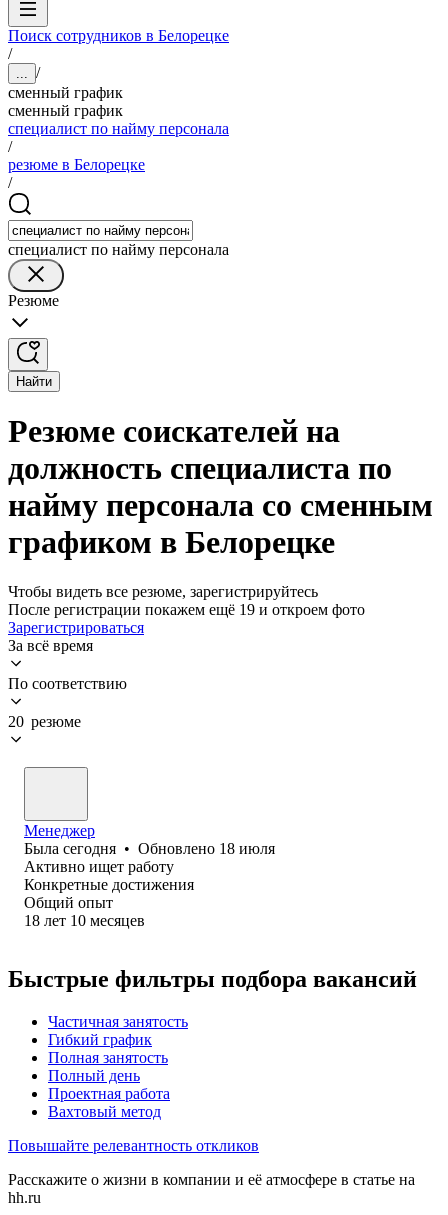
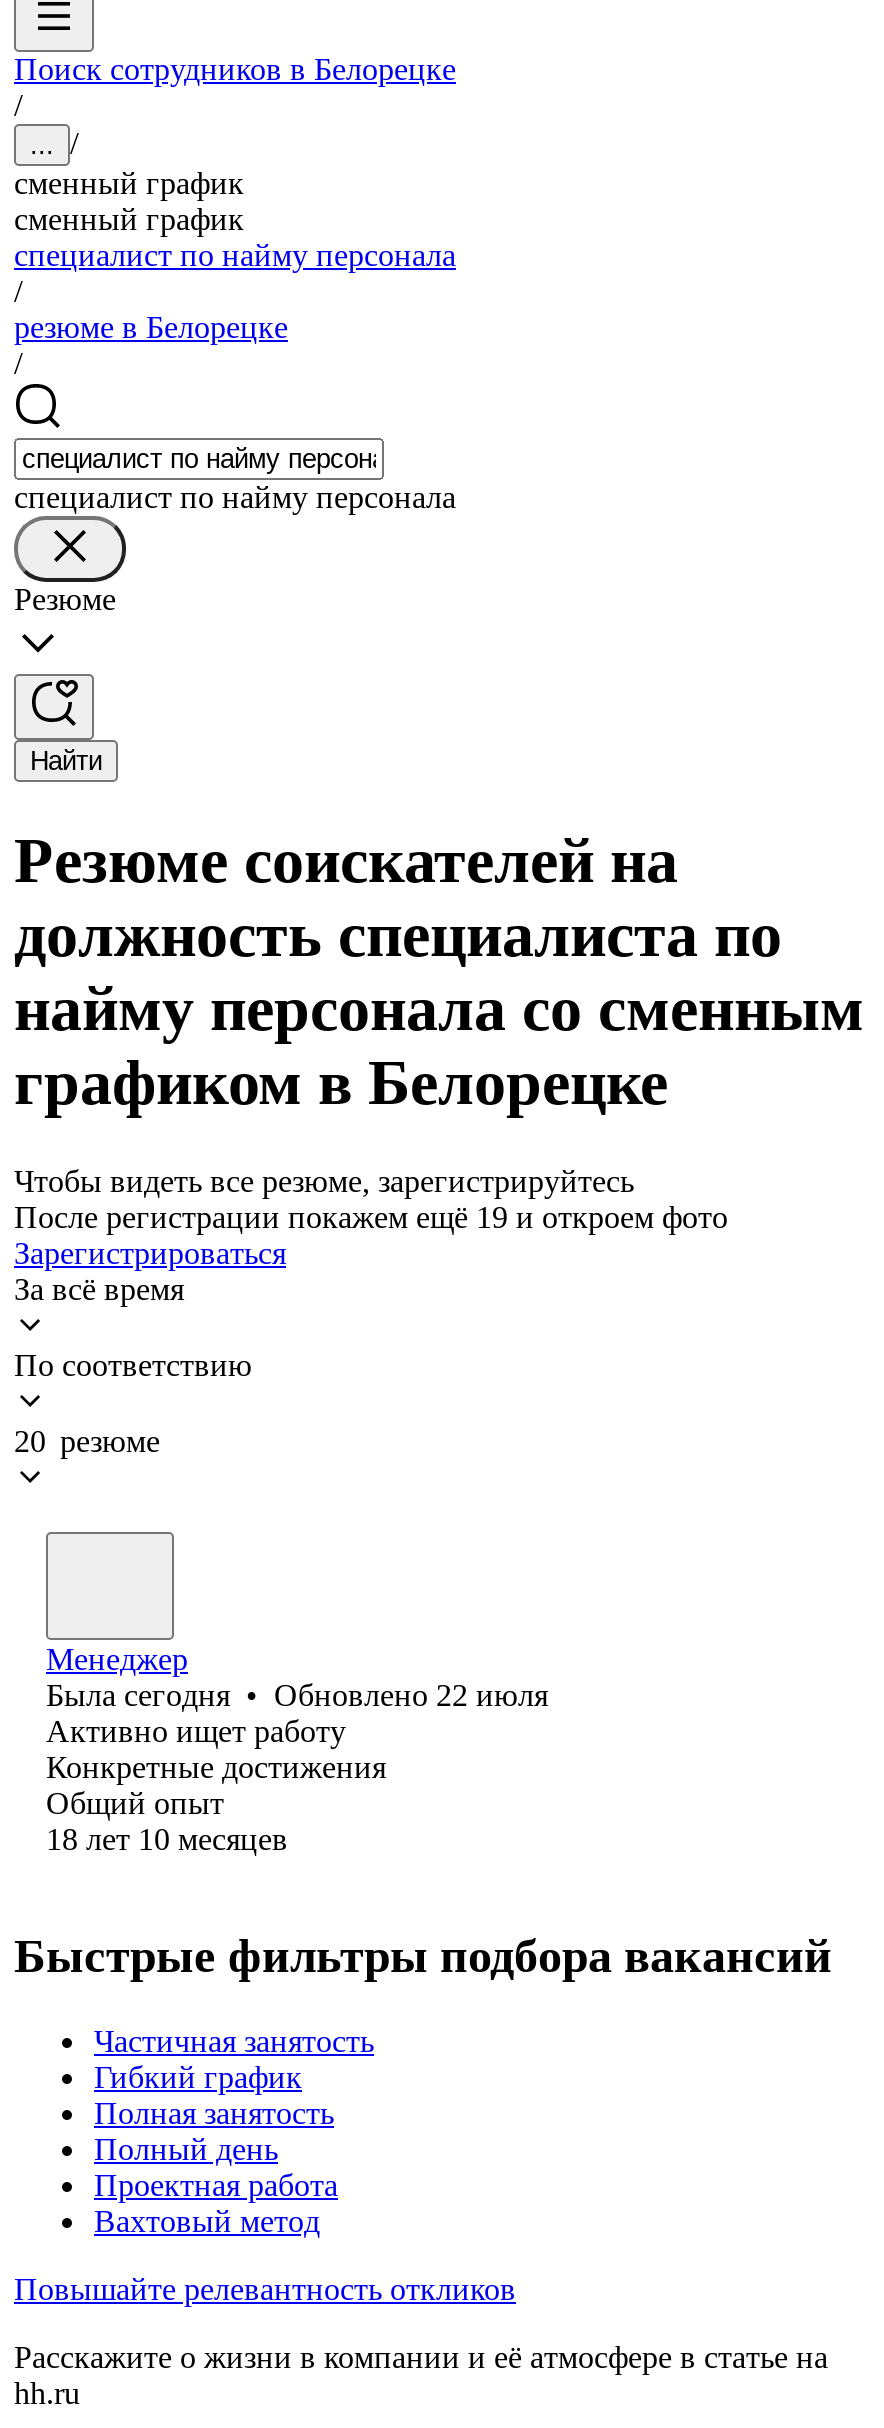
- Была сегодня • Обновлено 18 июля
+ Была сегодня • Обновлено 22 июля
